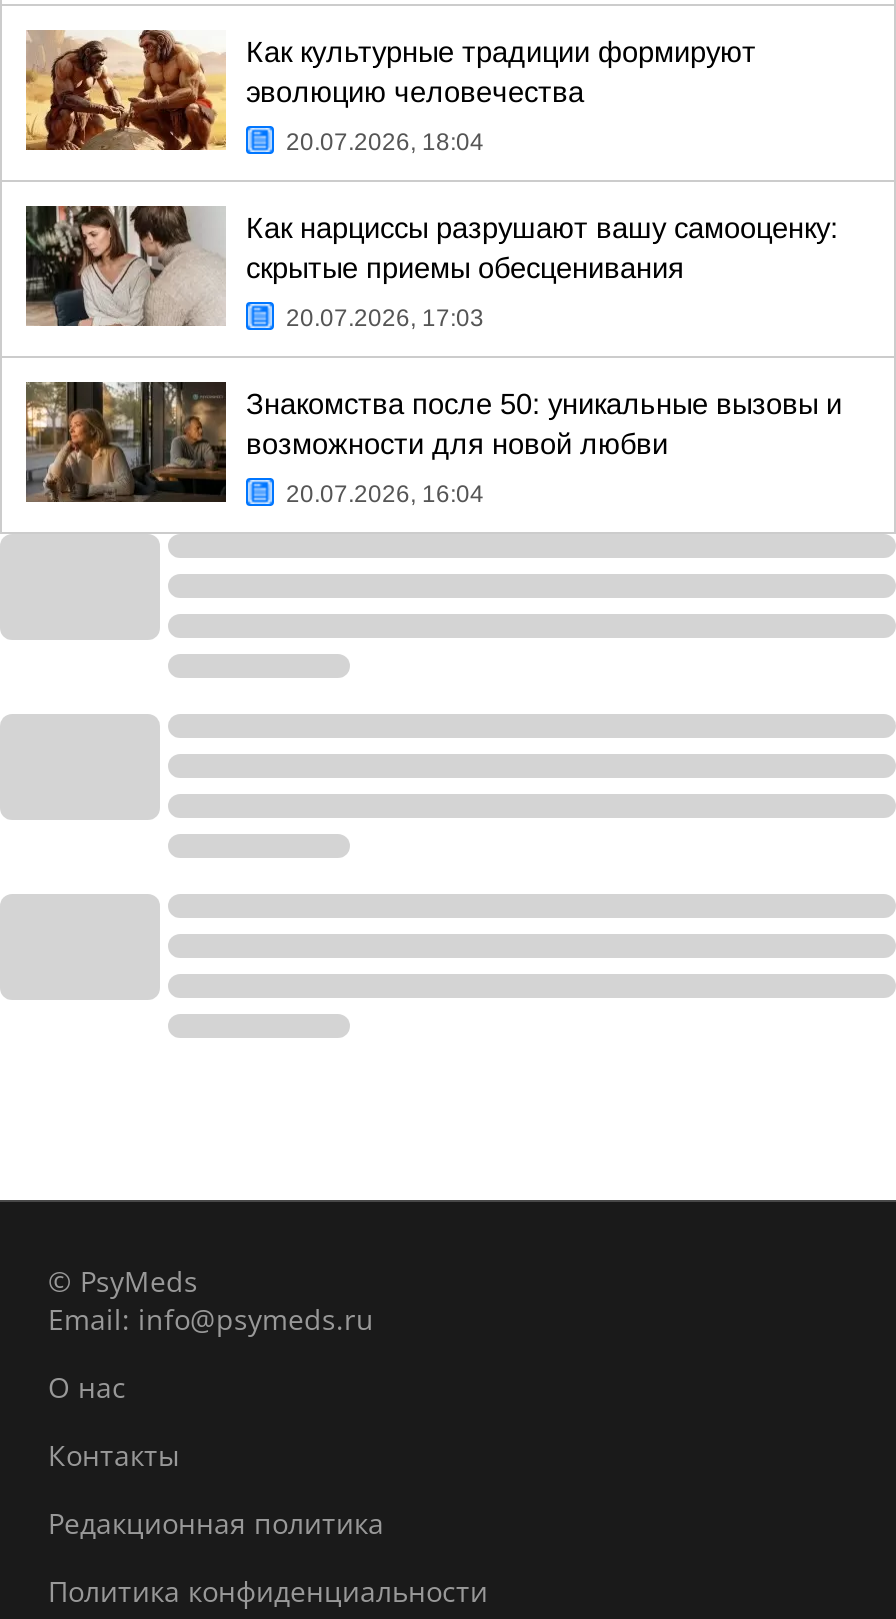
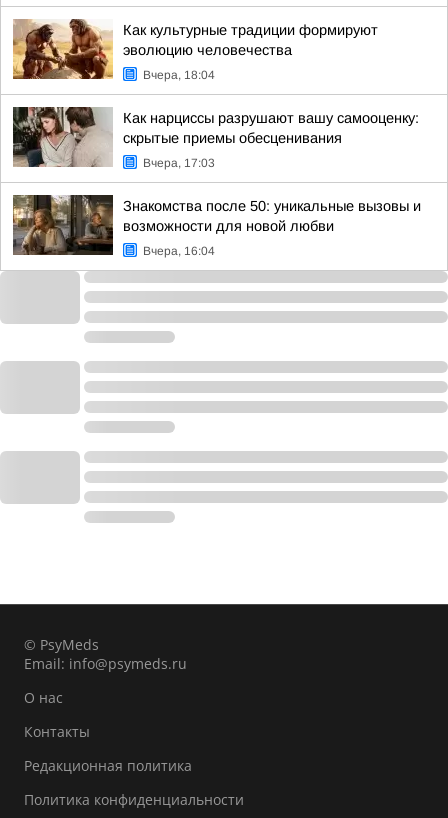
- 20.07.2026, 18:04
+ Вчера, 18:04

- 20.07.2026, 17:03
+ Вчера, 17:03

- 20.07.2026, 16:04
+ Вчера, 16:04
